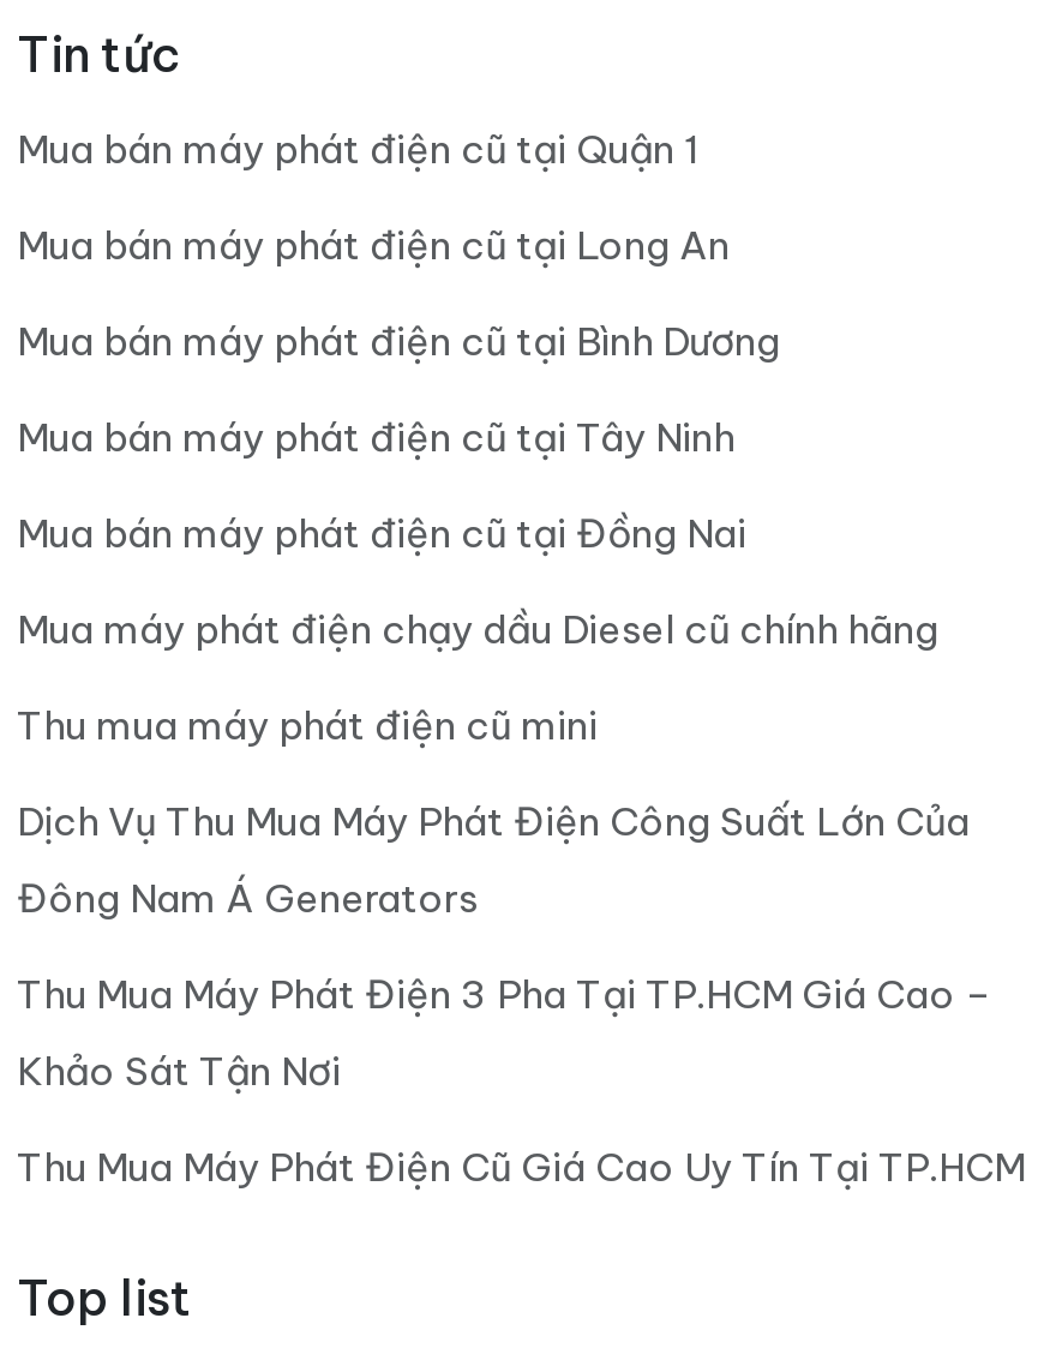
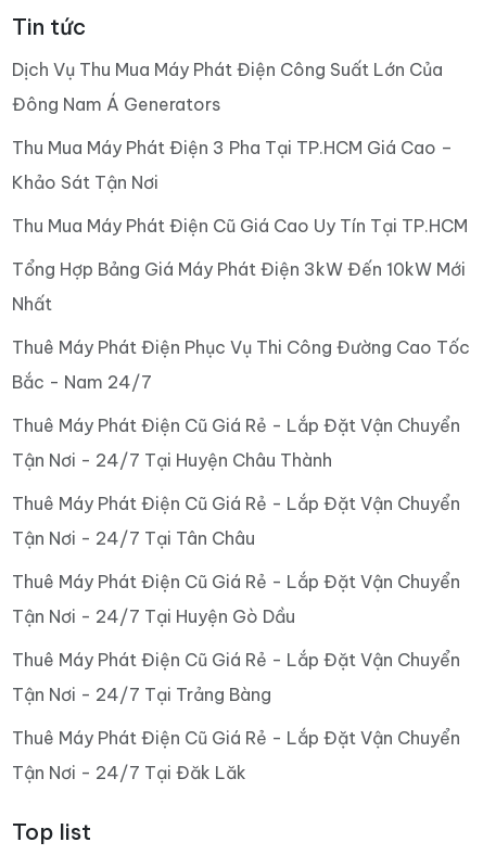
- Mua bán máy phát điện cũ tại Quận 1
- Mua bán máy phát điện cũ tại Long An
- Mua bán máy phát điện cũ tại Bình Dương
- Mua bán máy phát điện cũ tại Tây Ninh
- Mua bán máy phát điện cũ tại Đồng Nai
- Mua máy phát điện chạy dầu Diesel cũ chính hãng
- Thu mua máy phát điện cũ mini

moved up: Dịch Vụ Thu Mua Máy Phát Điện Công Suất Lớn Của | Đông Nam Á Generators | Thu Mua Máy Phát Điện 3 Pha Tại TP.HCM Giá Cao – | Khảo Sát Tận Nơi | Thu Mua Máy Phát Điện Cũ Giá Cao Uy Tín Tại TP.HCM

+ Tổng Hợp Bảng Giá Máy Phát Điện 3kW Đến 10kW Mới
+ Nhất
+ Thuê Máy Phát Điện Phục Vụ Thi Công Đường Cao Tốc
+ Bắc - Nam 24/7
+ Thuê Máy Phát Điện Cũ Giá Rẻ - Lắp Đặt Vận Chuyển
+ Tận Nơi - 24/7 Tại Huyện Châu Thành
+ Thuê Máy Phát Điện Cũ Giá Rẻ - Lắp Đặt Vận Chuyển
+ Tận Nơi - 24/7 Tại Tân Châu
+ Thuê Máy Phát Điện Cũ Giá Rẻ - Lắp Đặt Vận Chuyển
+ Tận Nơi - 24/7 Tại Huyện Gò Dầu
+ Thuê Máy Phát Điện Cũ Giá Rẻ - Lắp Đặt Vận Chuyển
+ Tận Nơi - 24/7 Tại Trảng Bàng
+ Thuê Máy Phát Điện Cũ Giá Rẻ - Lắp Đặt Vận Chuyển
+ Tận Nơi - 24/7 Tại Đăk Lăk
